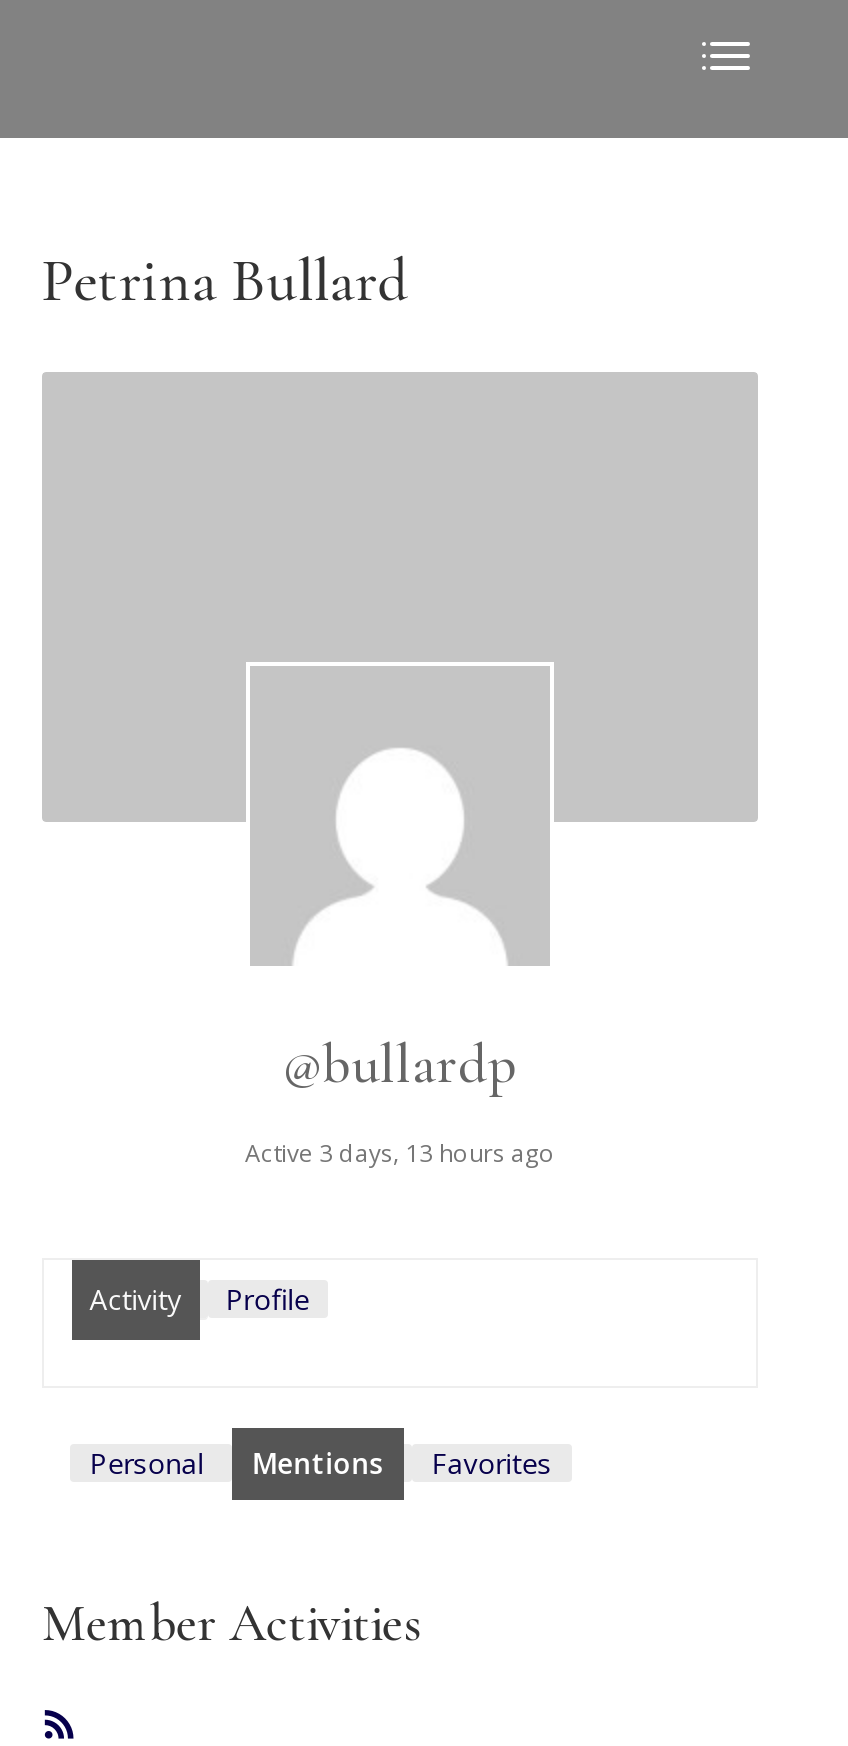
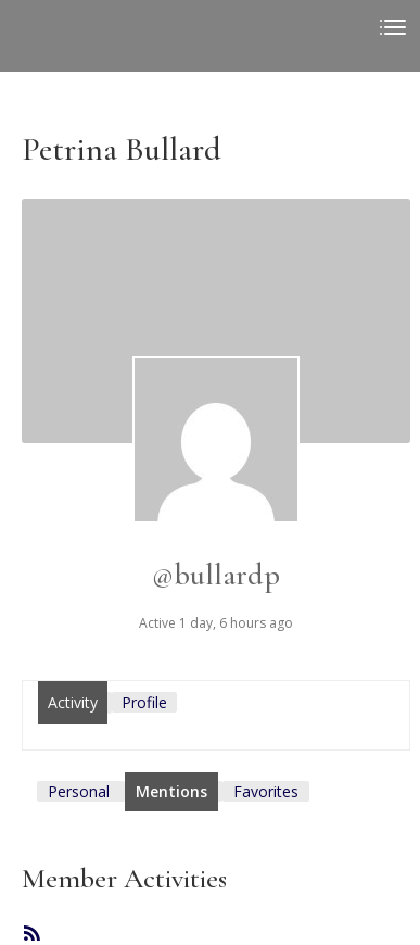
- Active 3 days, 13 hours ago
+ Active 1 day, 6 hours ago
